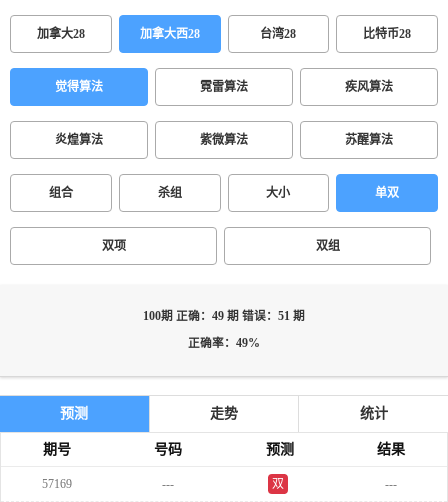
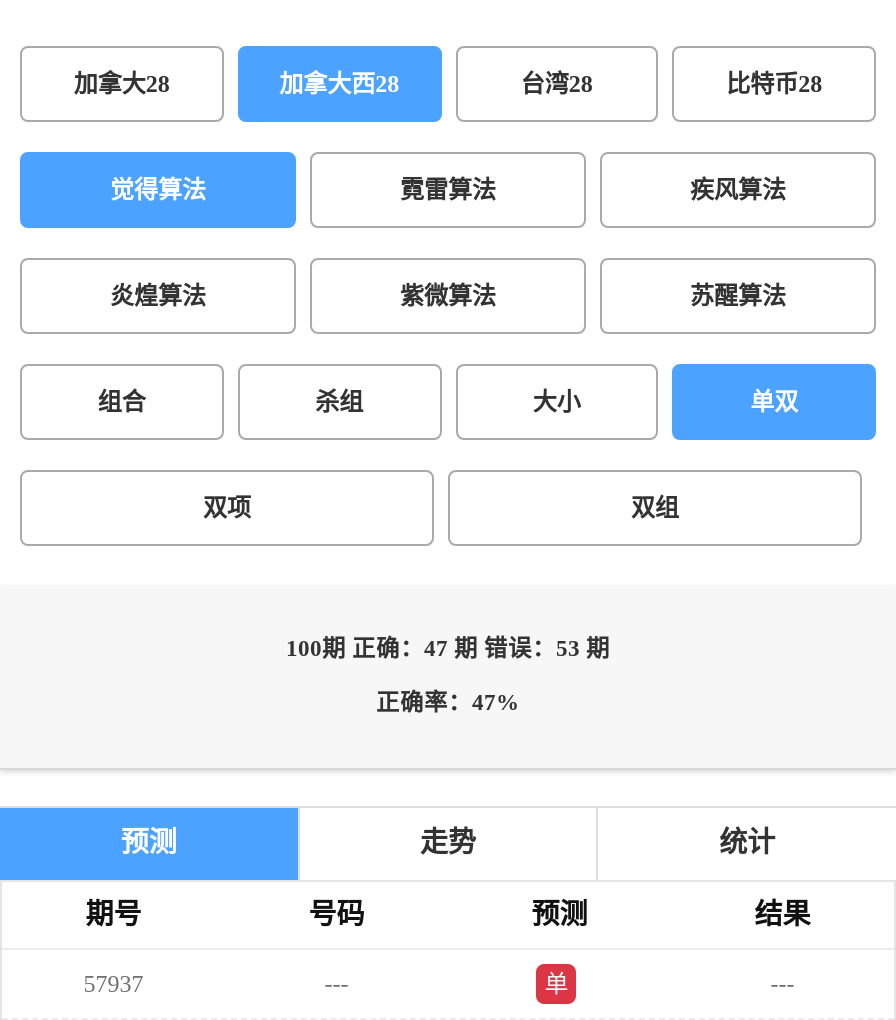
- 100期 正确：49 期 错误：51 期
+ 100期 正确：47 期 错误：53 期

- 正确率：49%
+ 正确率：47%

- 57169
+ 57937

- 双
+ 单
